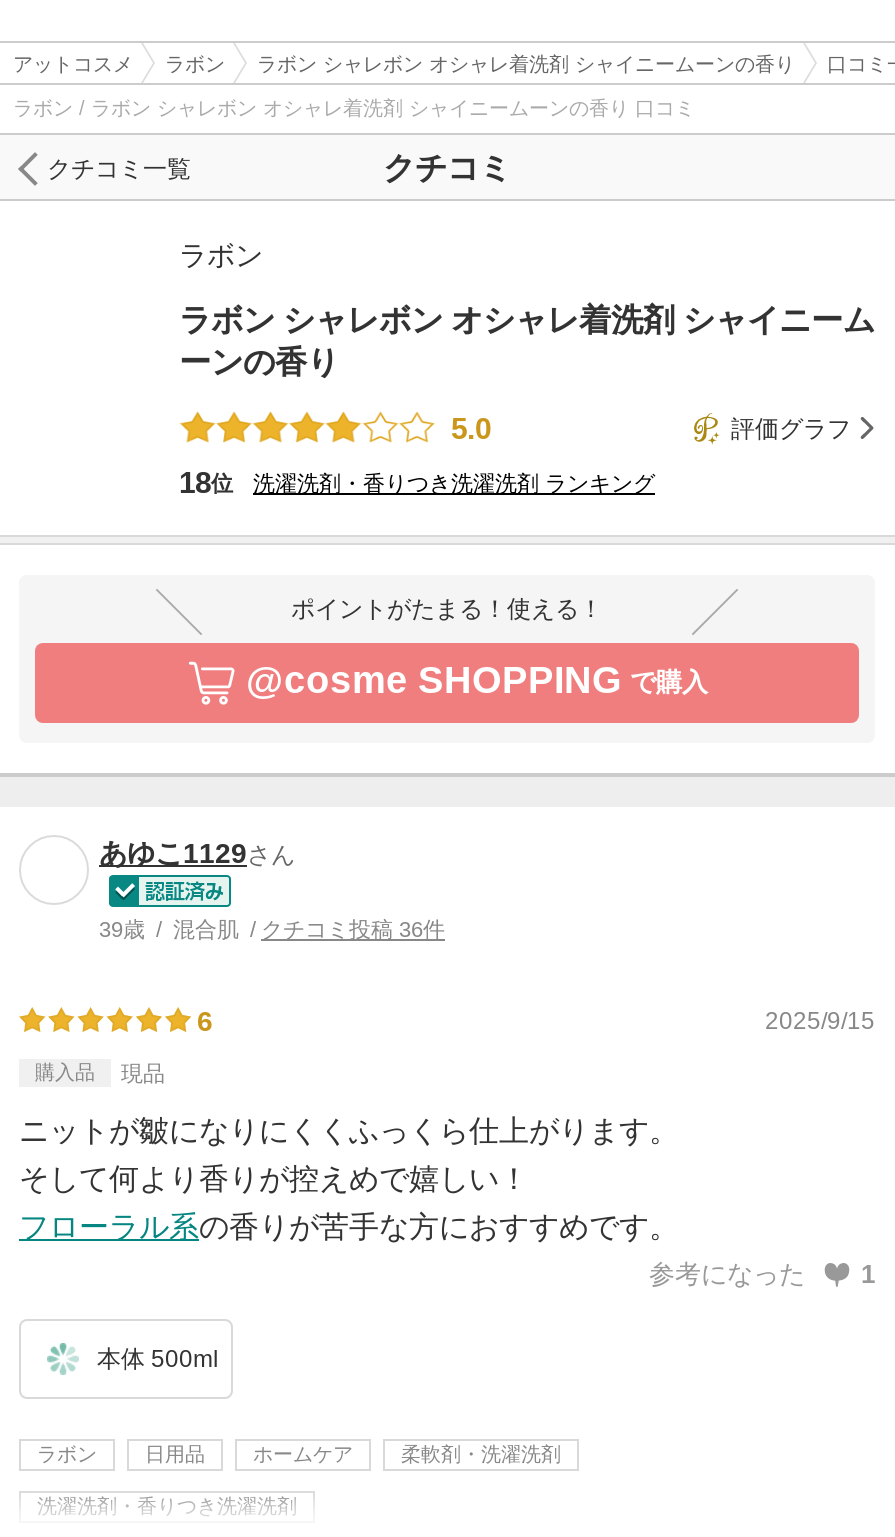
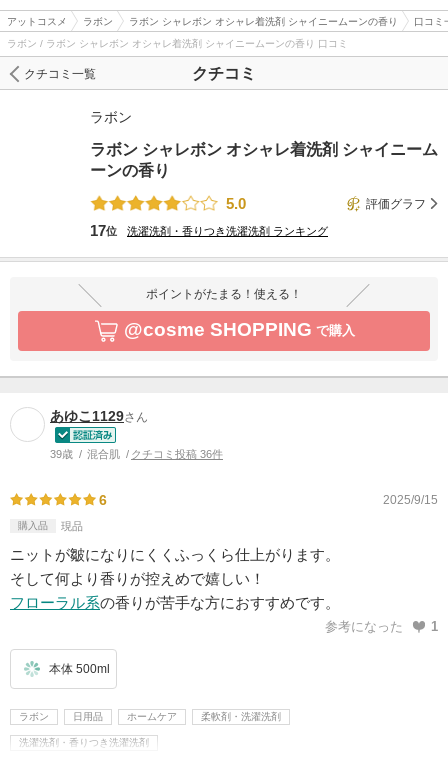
- 18位 洗濯洗剤・香りつき洗濯洗剤ランキング
+ 17位 洗濯洗剤・香りつき洗濯洗剤ランキング
